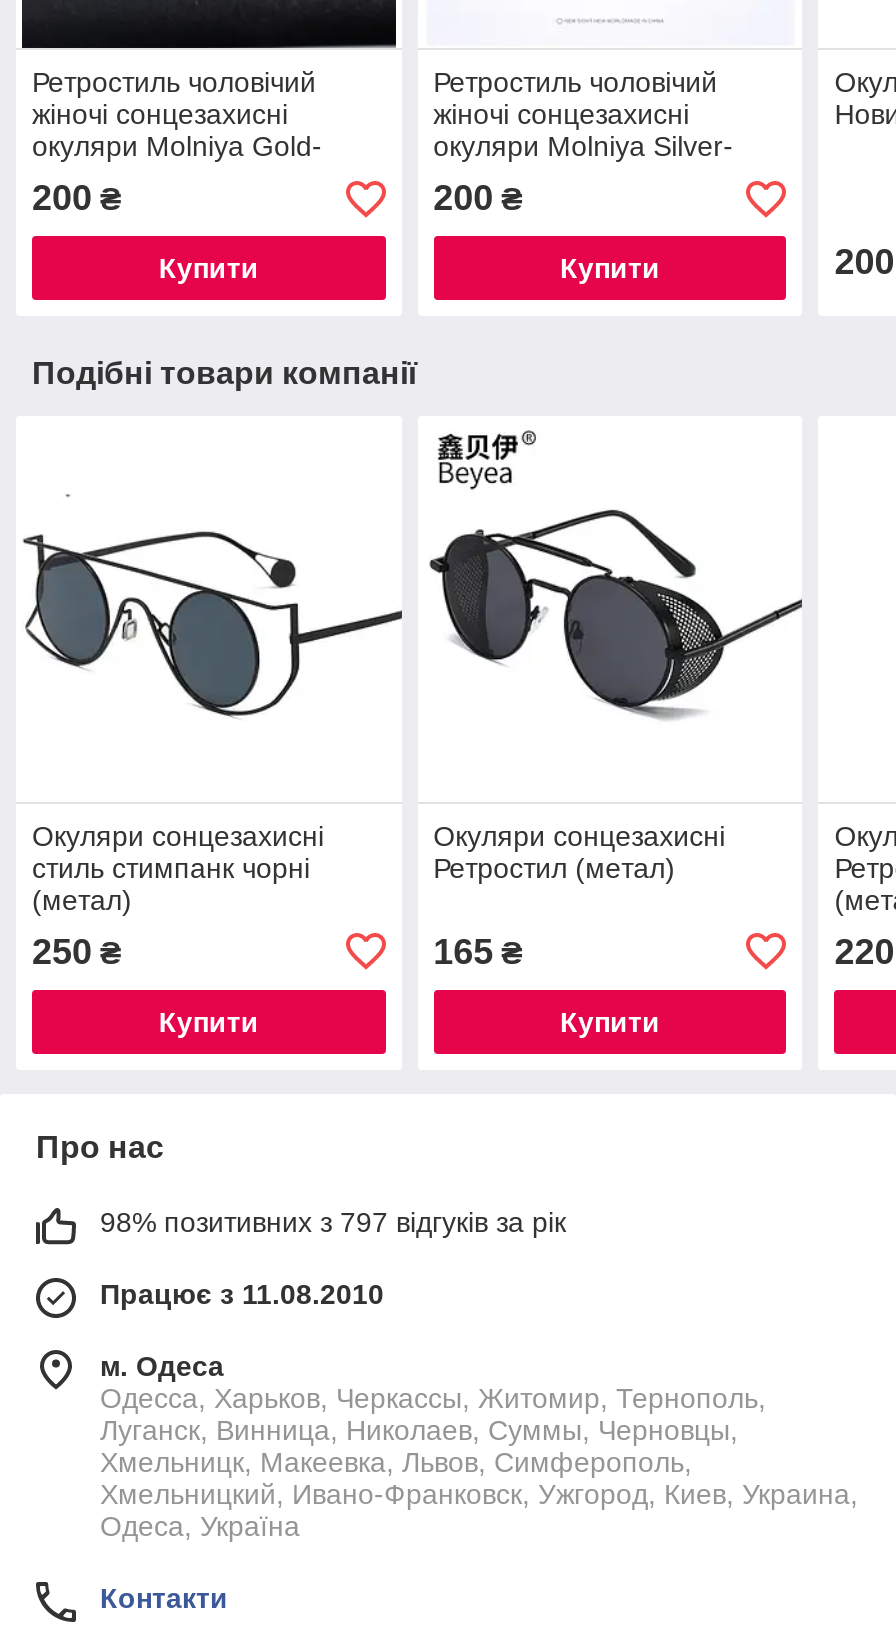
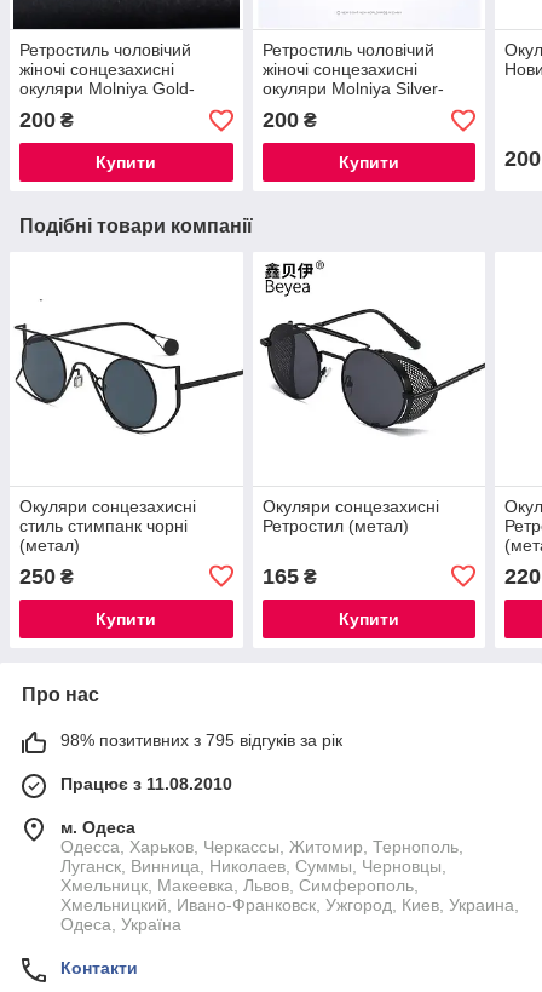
- 98% позитивних з 797 відгуків за рік
+ 98% позитивних з 795 відгуків за рік
